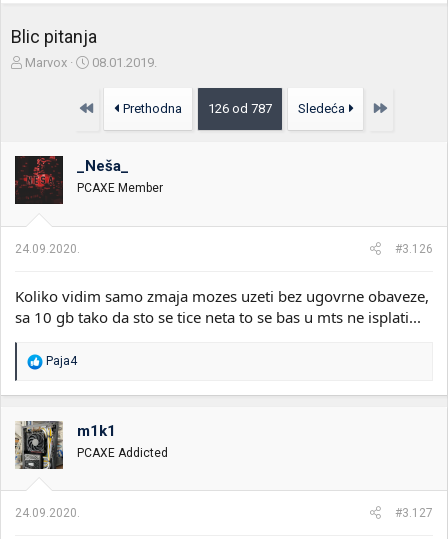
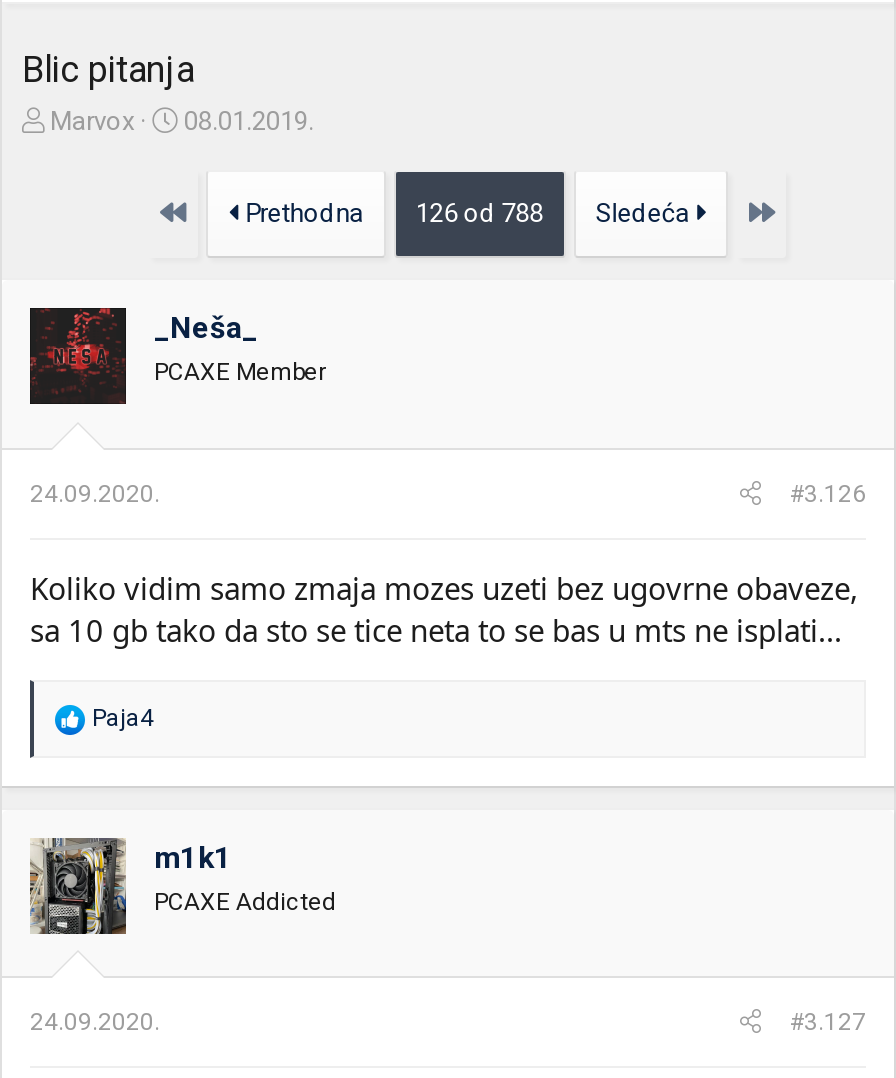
- 126 od 787
+ 126 od 788
